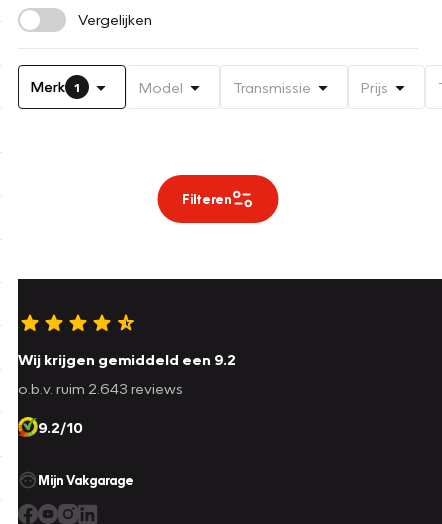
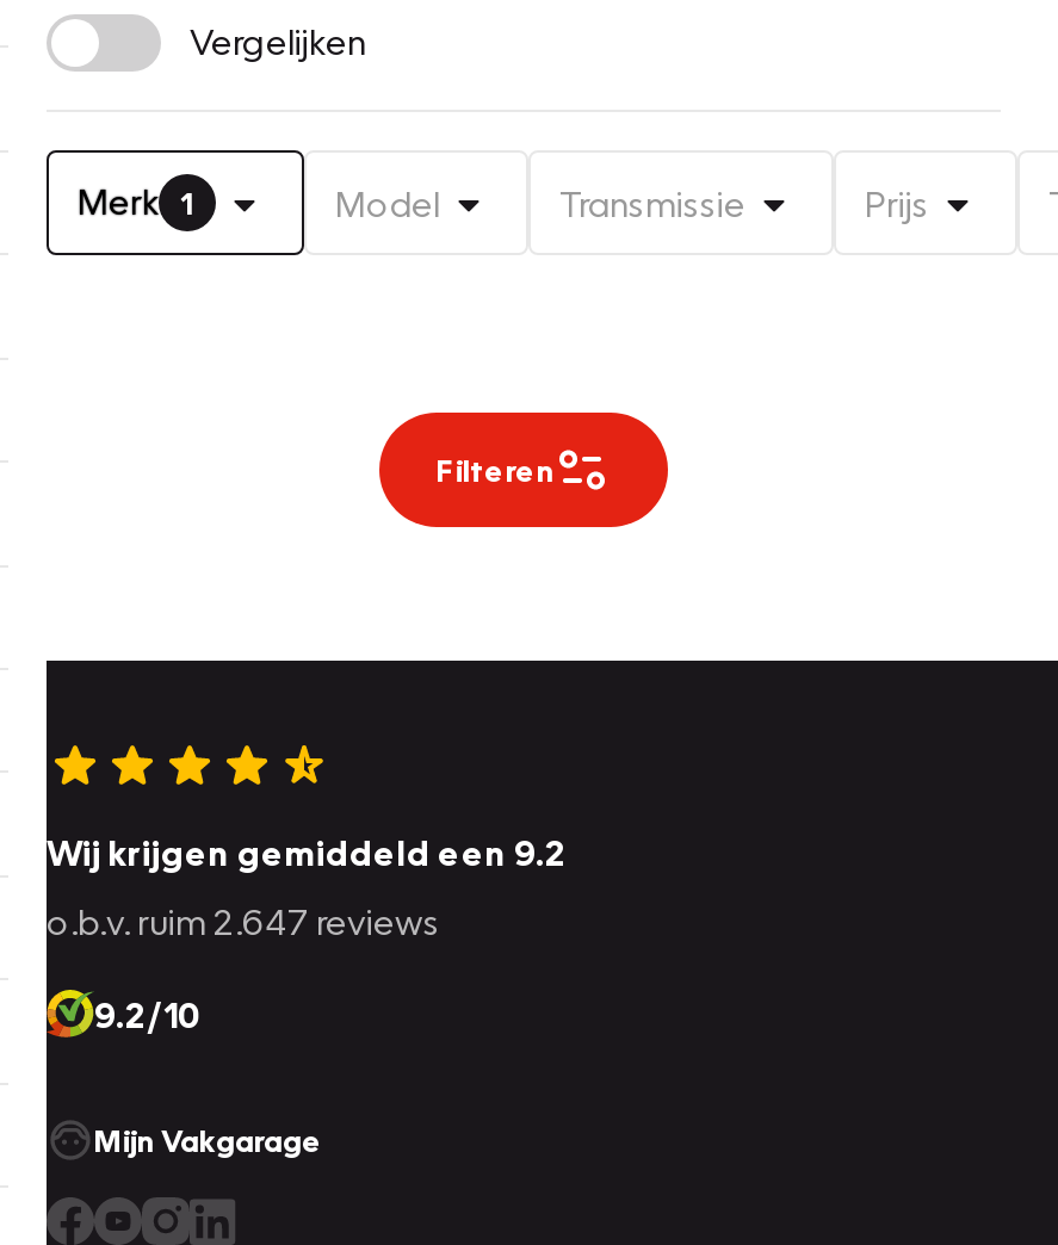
- o.b.v. ruim 2.643 reviews
+ o.b.v. ruim 2.647 reviews
